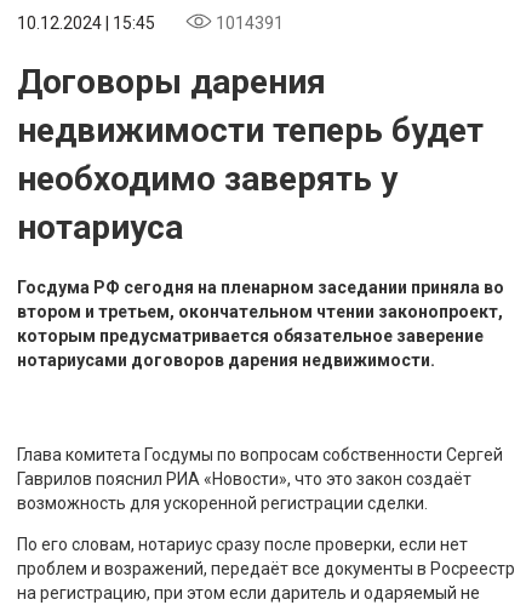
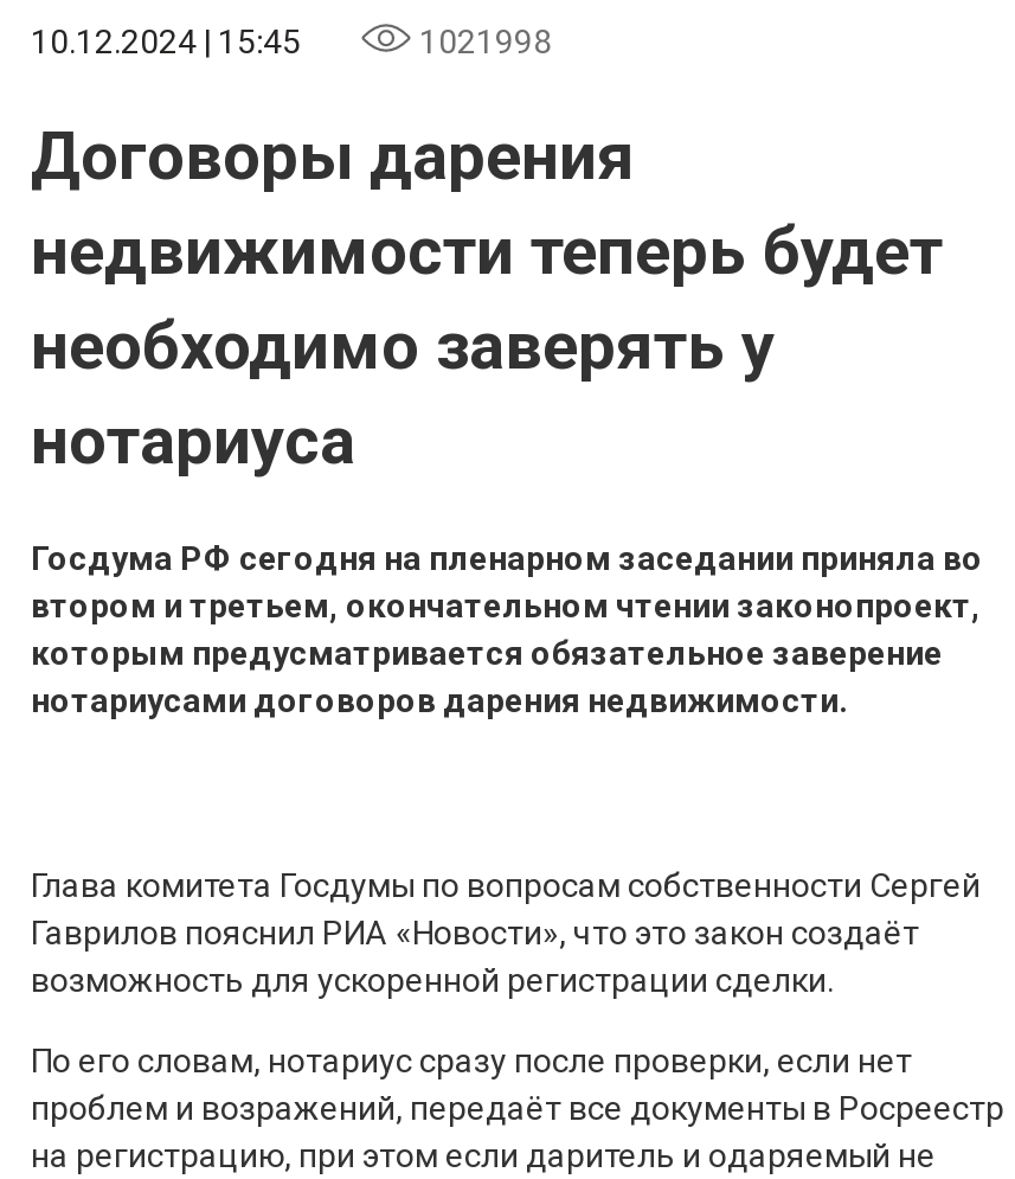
- 1014391
+ 1021998
